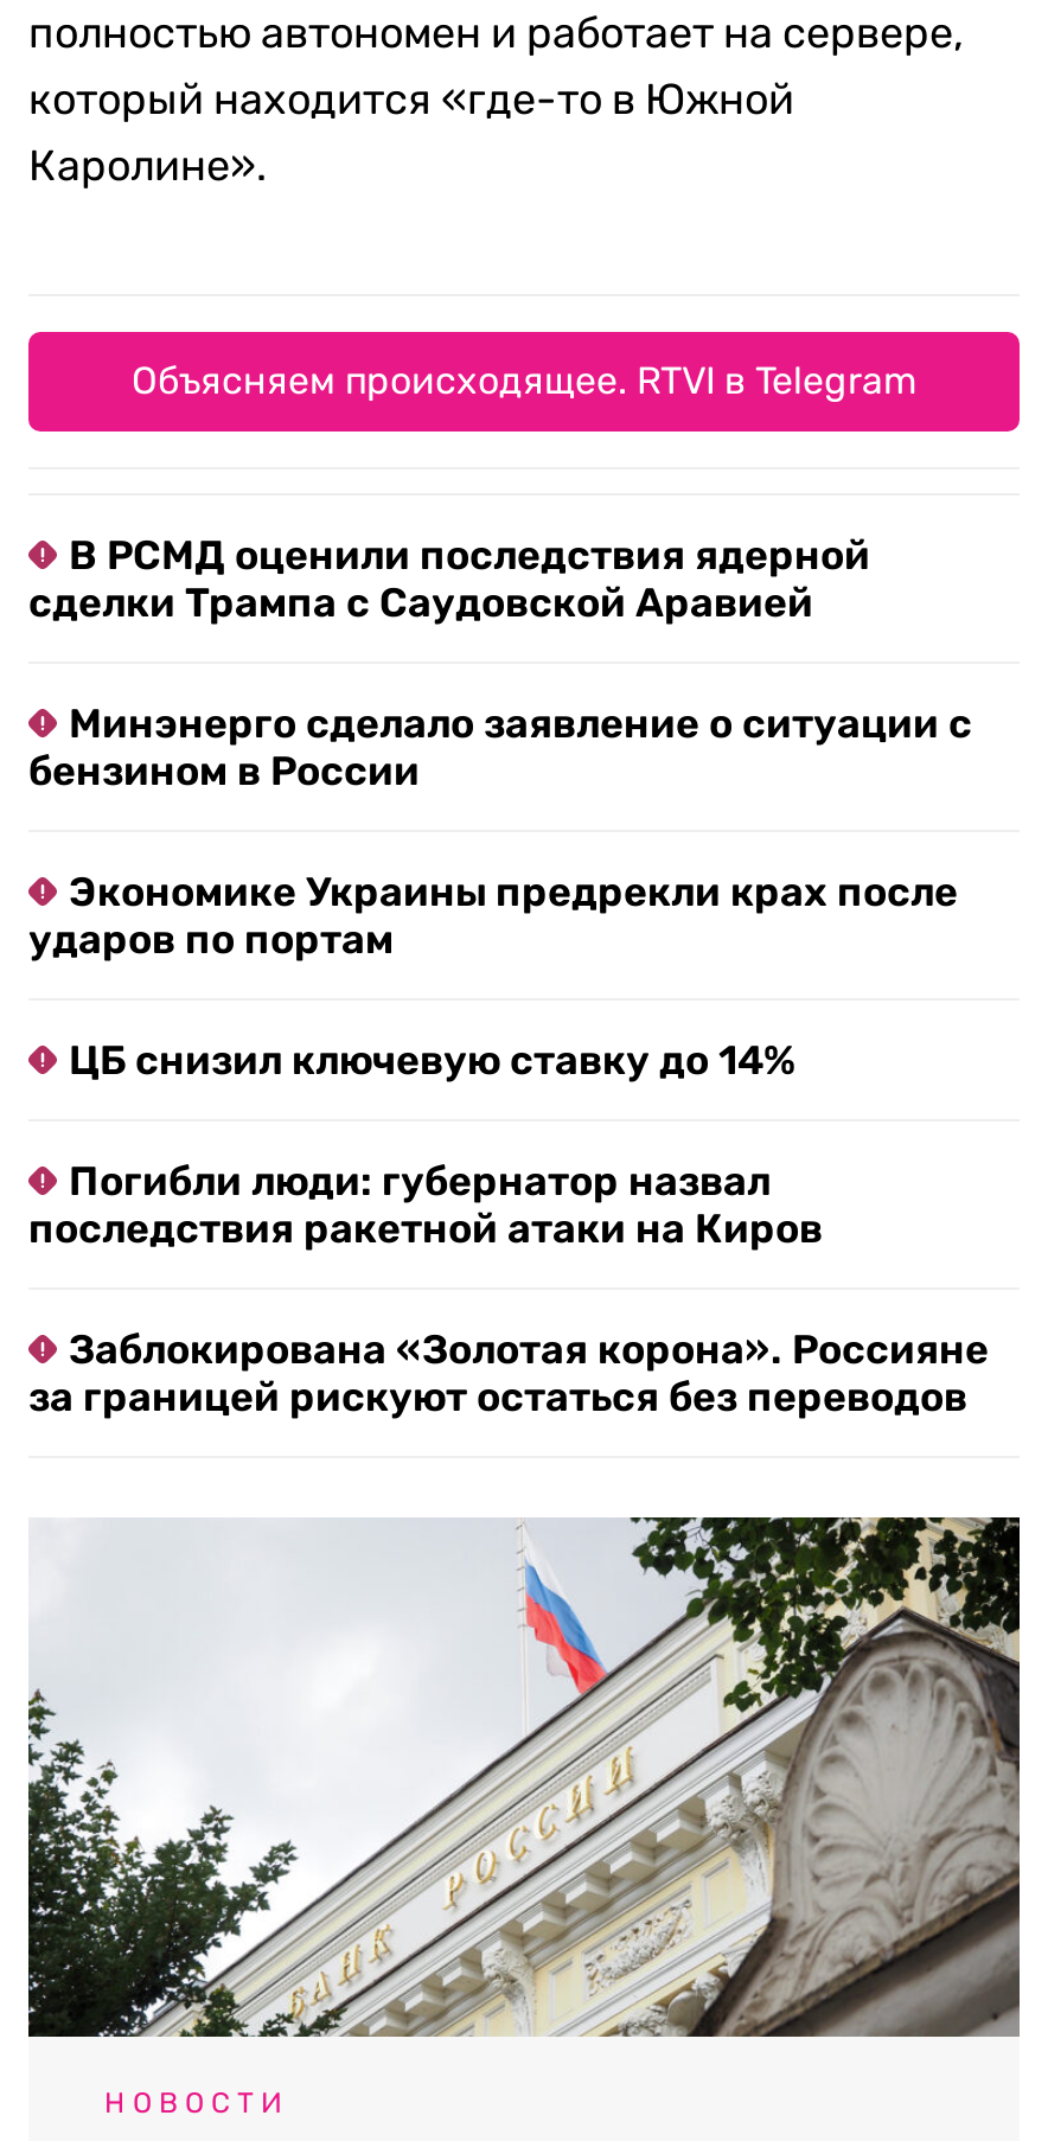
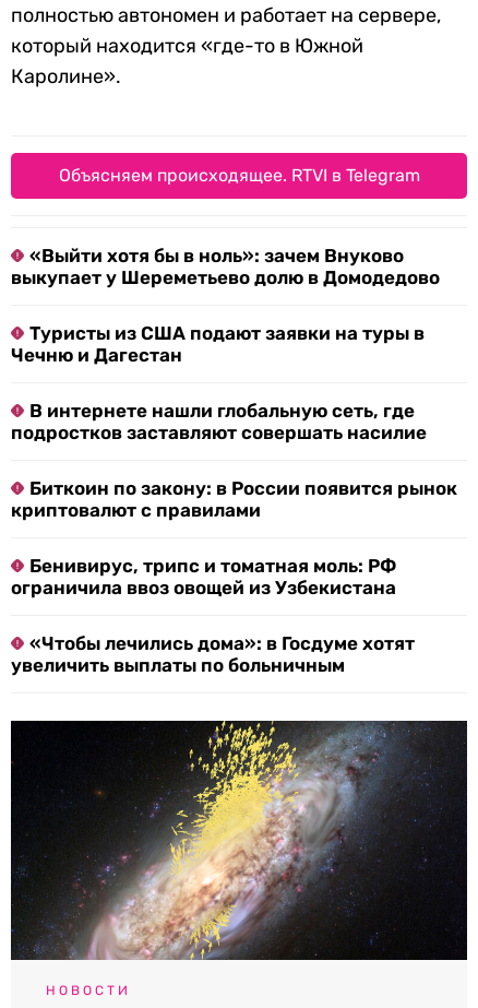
- В РСМД оценили последствия ядерной
- сделки Трампа с Саудовской Аравией
+ «Выйти хотя бы в ноль»: зачем Внуково
+ выкупает у Шереметьево долю в Домодедово

- Минэнерго сделало заявление о ситуации с
- бензином в России
+ Туристы из США подают заявки на туры в
+ Чечню и Дагестан

- Экономике Украины предрекли крах после
- ударов по портам
+ В интернете нашли глобальную сеть, где
+ подростков заставляют совершать насилие

- ЦБ снизил ключевую ставку до 14%
+ Биткоин по закону: в России появится рынок
+ криптовалют с правилами

- Погибли люди: губернатор назвал
- последствия ракетной атаки на Киров
+ Бенивирус, трипс и томатная моль: РФ
+ ограничила ввоз овощей из Узбекистана

- Заблокирована «Золотая корона». Россияне
- за границей рискуют остаться без переводов
+ «Чтобы лечились дома»: в Госдуме хотят
+ увеличить выплаты по больничным

- [image]
+ [image]
